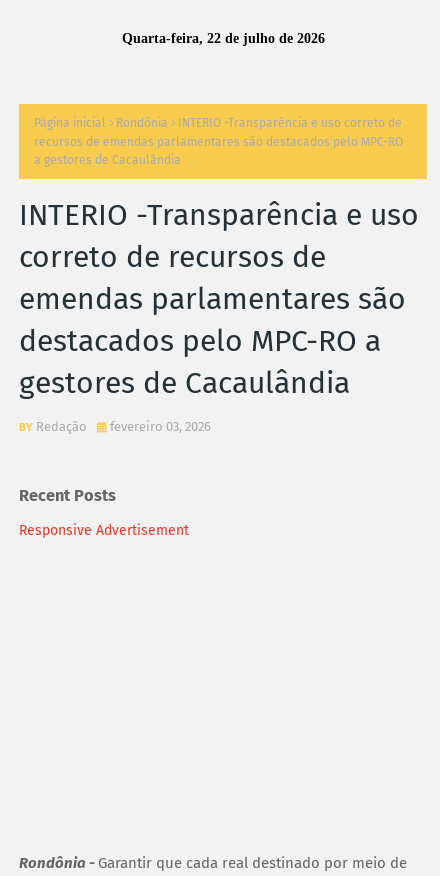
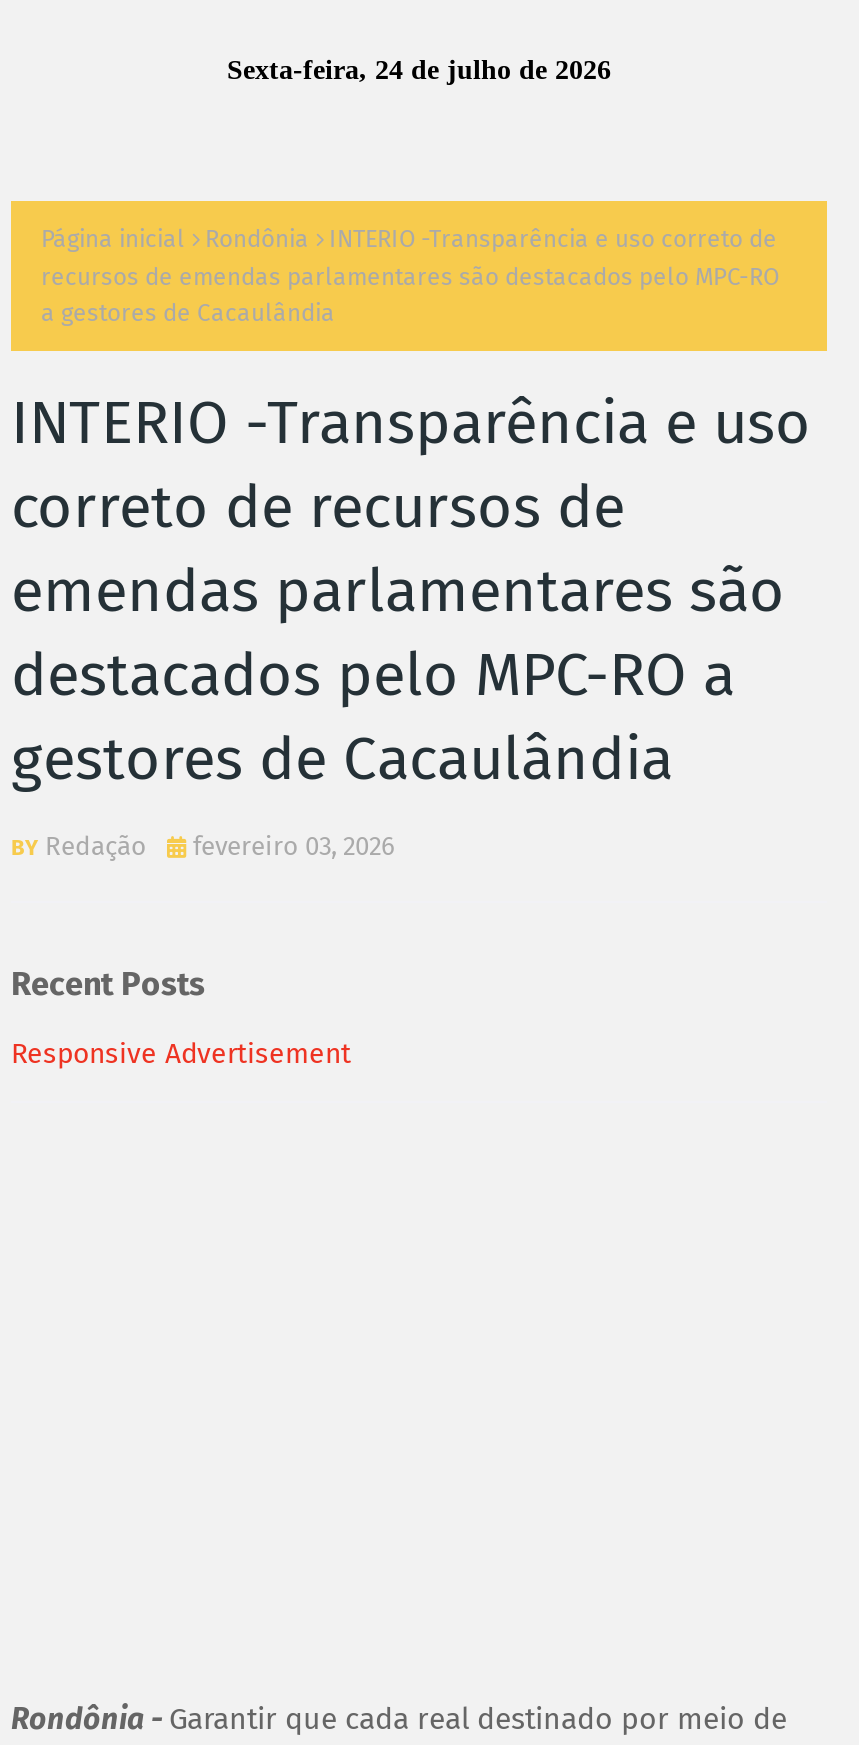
- Quarta-feira, 22 de julho de 2026
+ Sexta-feira, 24 de julho de 2026
